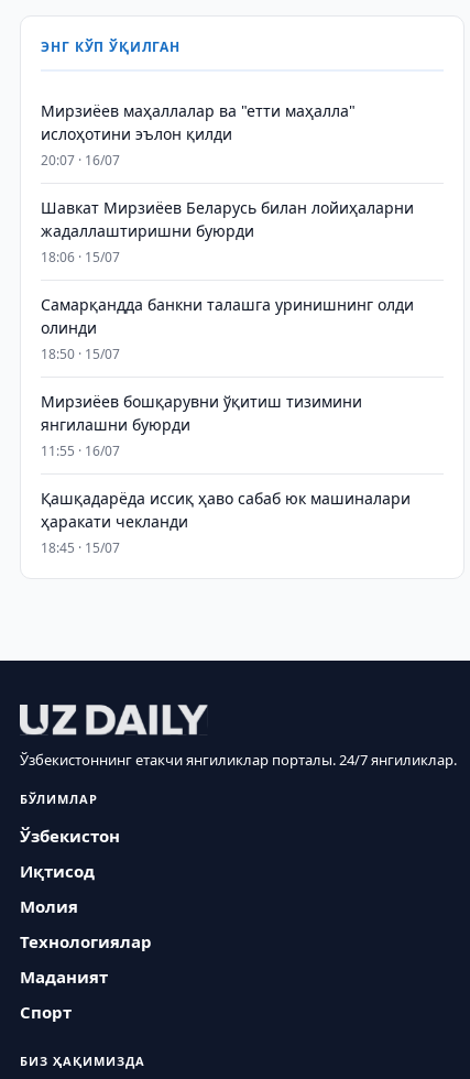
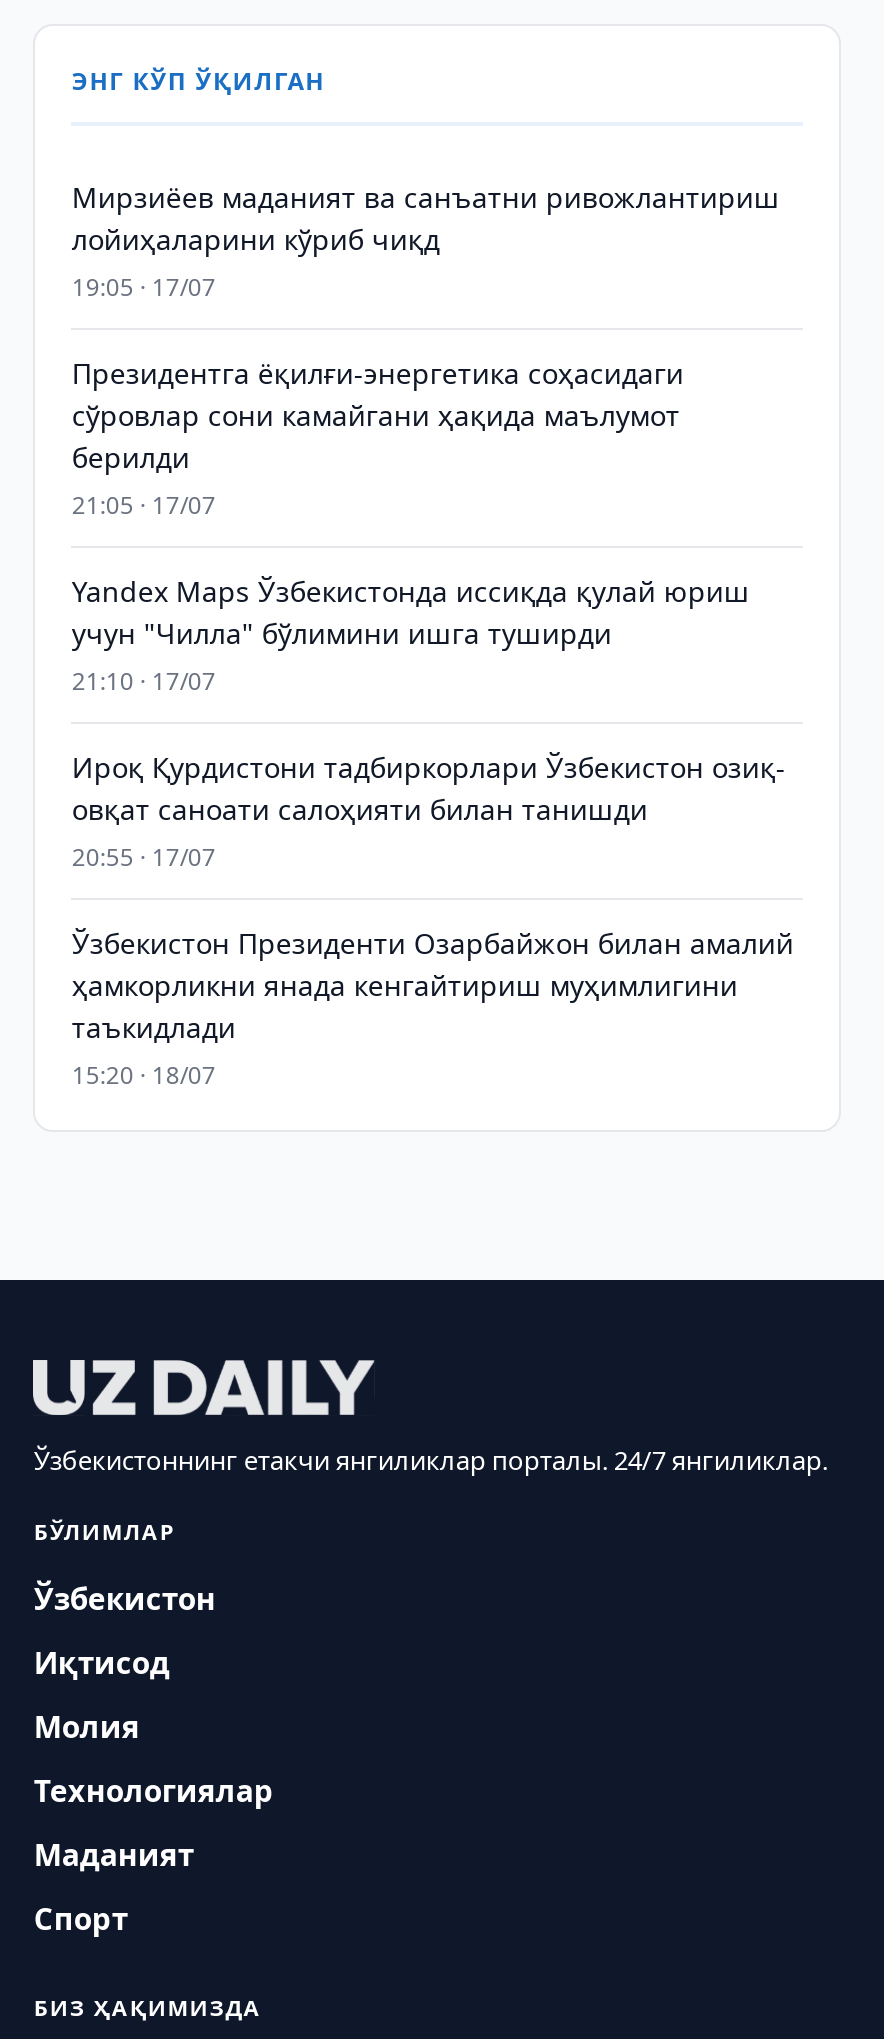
- Мирзиёев маҳаллалар ва "етти маҳалла"
- ислоҳотини эълон қилди
- 20:07 · 16/07
+ Мирзиёев маданият ва санъатни ривожлантириш
+ лойиҳаларини кўриб чиқд
+ 19:05 · 17/07

- Шавкат Мирзиёев Беларусь билан лойиҳаларни
- жадаллаштиришни буюрди
- 18:06 · 15/07
+ Президентга ёқилғи-энергетика соҳасидаги
+ сўровлар сони камайгани ҳақида маълумот
+ берилди
+ 21:05 · 17/07

- Самарқандда банкни талашга уринишнинг олди
- олинди
- 18:50 · 15/07
+ Yandex Maps Ўзбекистонда иссиқда қулай юриш
+ учун "Чилла" бўлимини ишга туширди
+ 21:10 · 17/07

- Мирзиёев бошқарувни ўқитиш тизимини
- янгилашни буюрди
- 11:55 · 16/07
+ Ироқ Қурдистони тадбиркорлари Ўзбекистон озиқ-
+ овқат саноати салоҳияти билан танишди
+ 20:55 · 17/07

- Қашқадарёда иссиқ ҳаво сабаб юк машиналари
- ҳаракати чекланди
- 18:45 · 15/07
+ Ўзбекистон Президенти Озарбайжон билан амалий
+ ҳамкорликни янада кенгайтириш муҳимлигини
+ таъкидлади
+ 15:20 · 18/07
